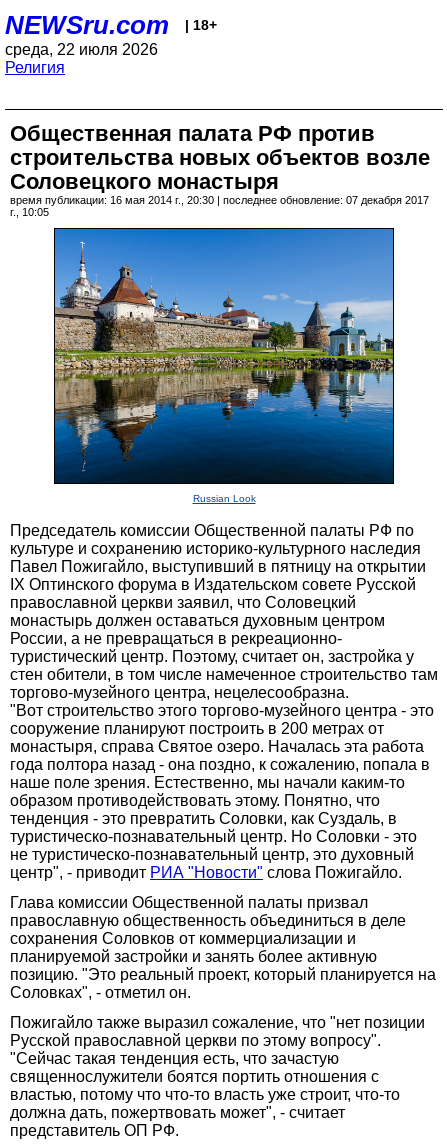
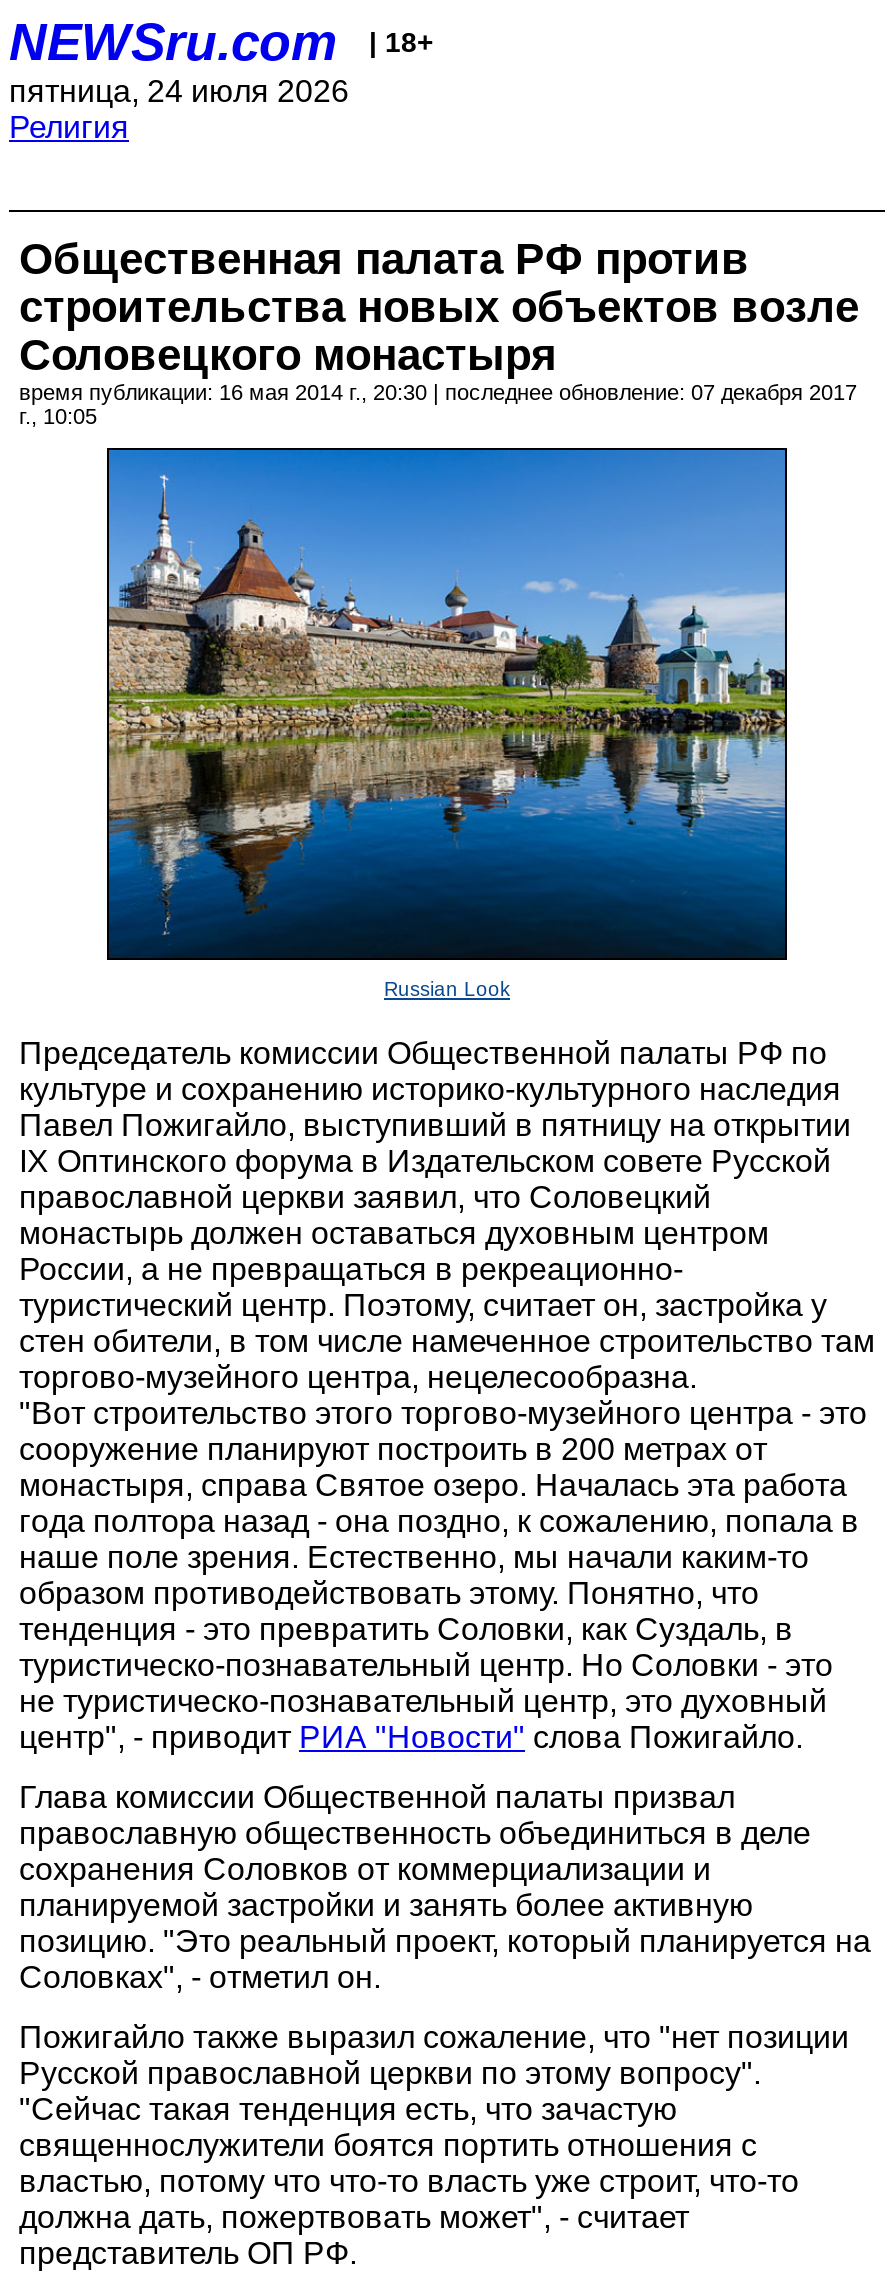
- среда, 22 июля 2026
+ пятница, 24 июля 2026
